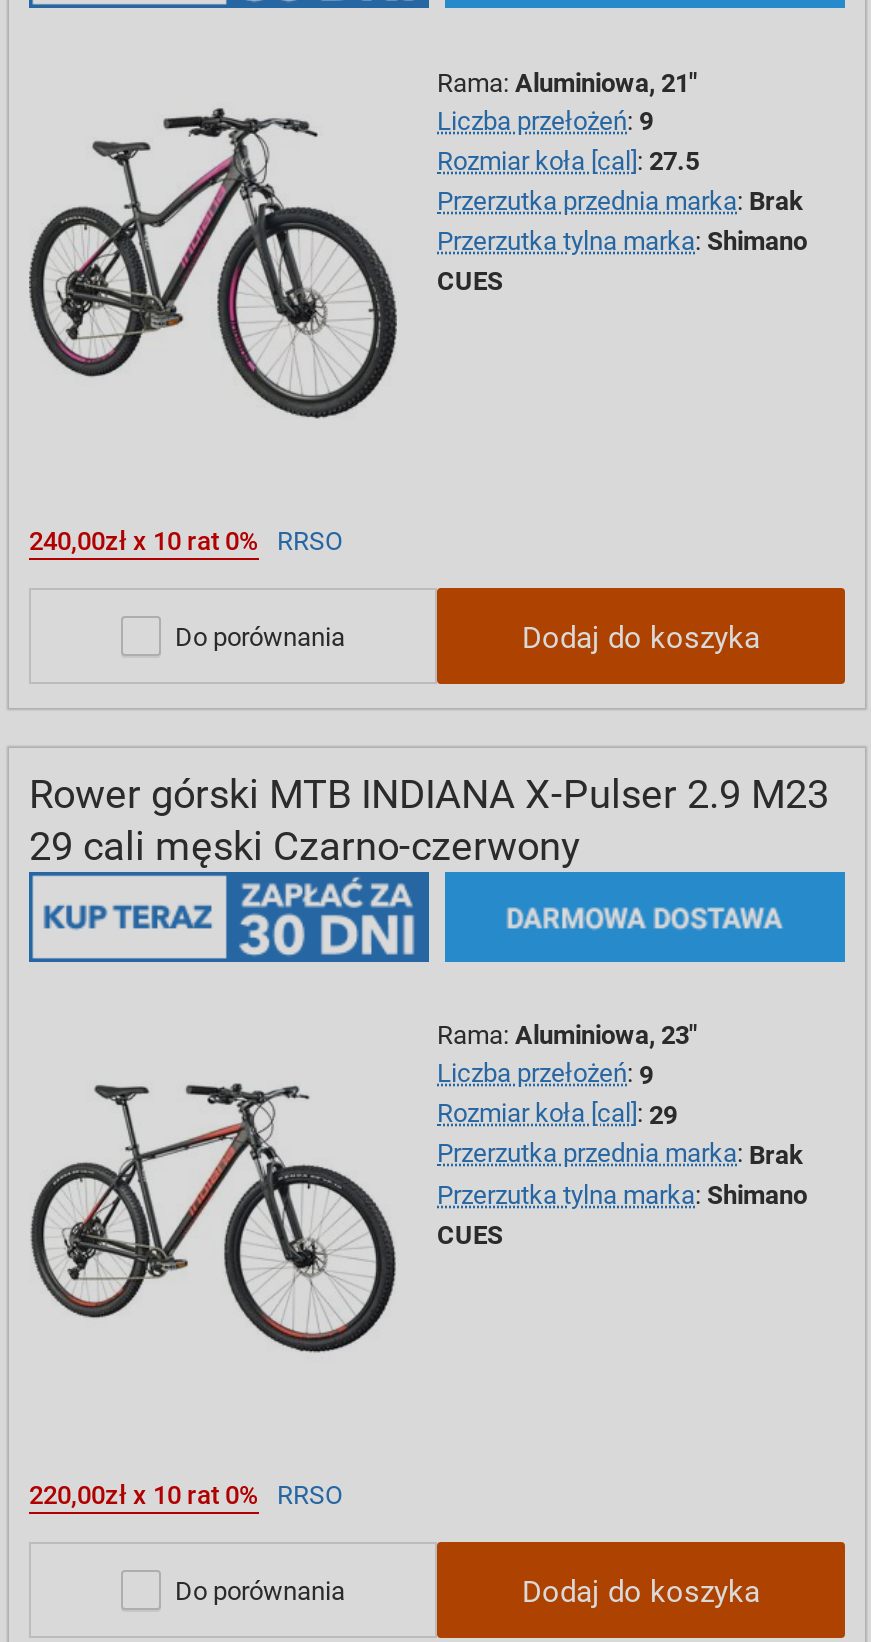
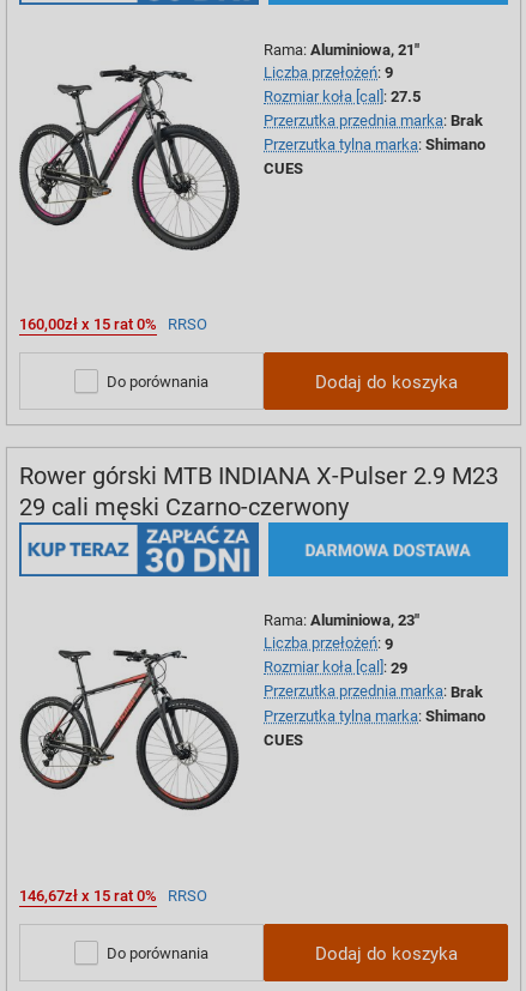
- 240,00zł x 10 rat 0% RRSO
+ 160,00zł x 15 rat 0% RRSO

- 220,00zł x 10 rat 0% RRSO
+ 146,67zł x 15 rat 0% RRSO
